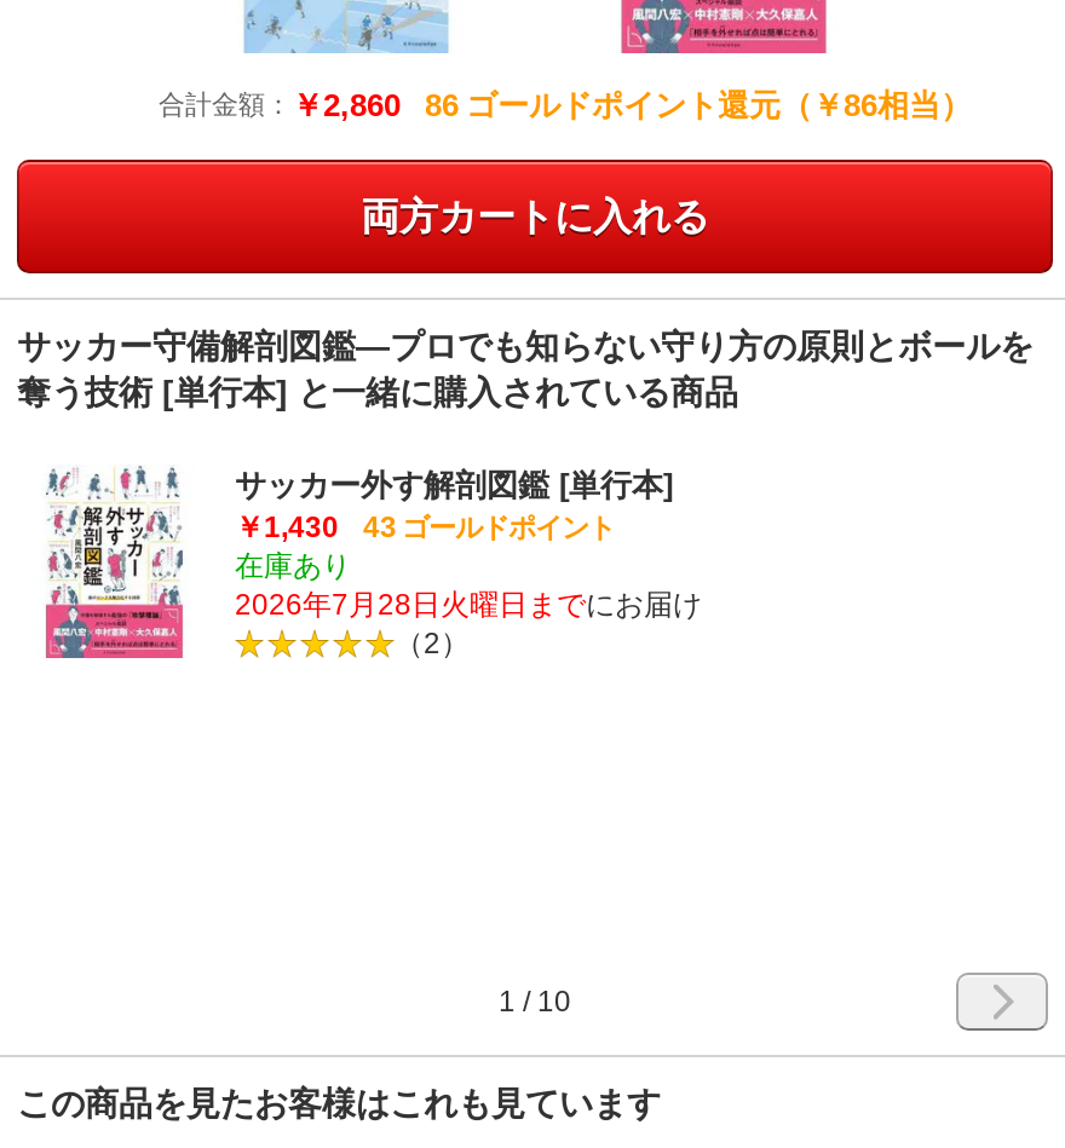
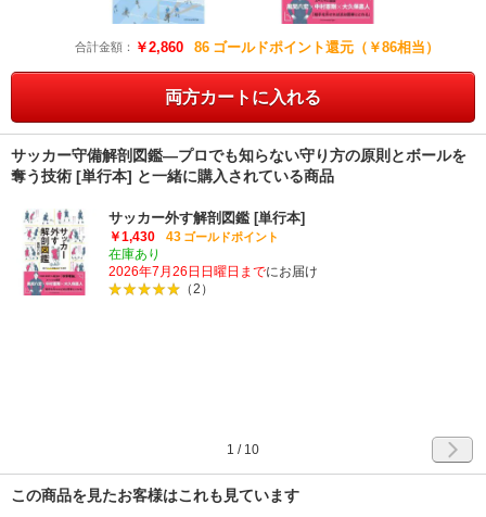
- 2026年7月28日火曜日までにお届け
+ 2026年7月26日日曜日までにお届け
